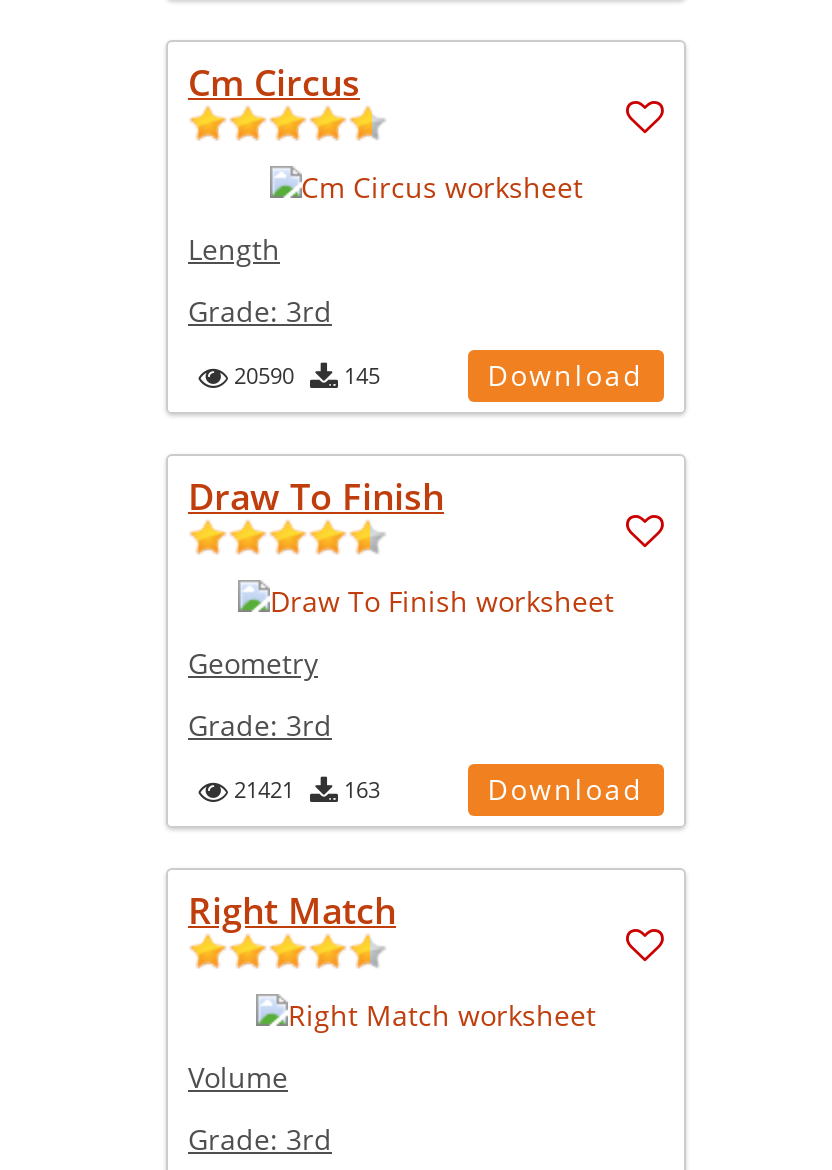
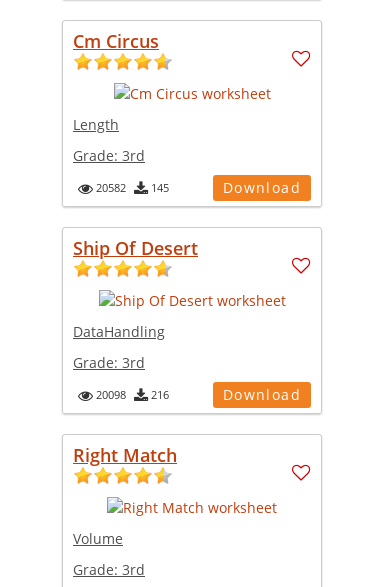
- 20590 145
+ 20582 145

- Draw To Finish
+ Ship Of Desert

- Geometry
+ DataHandling

- 21421
+ 20098

- 163
+ 216
